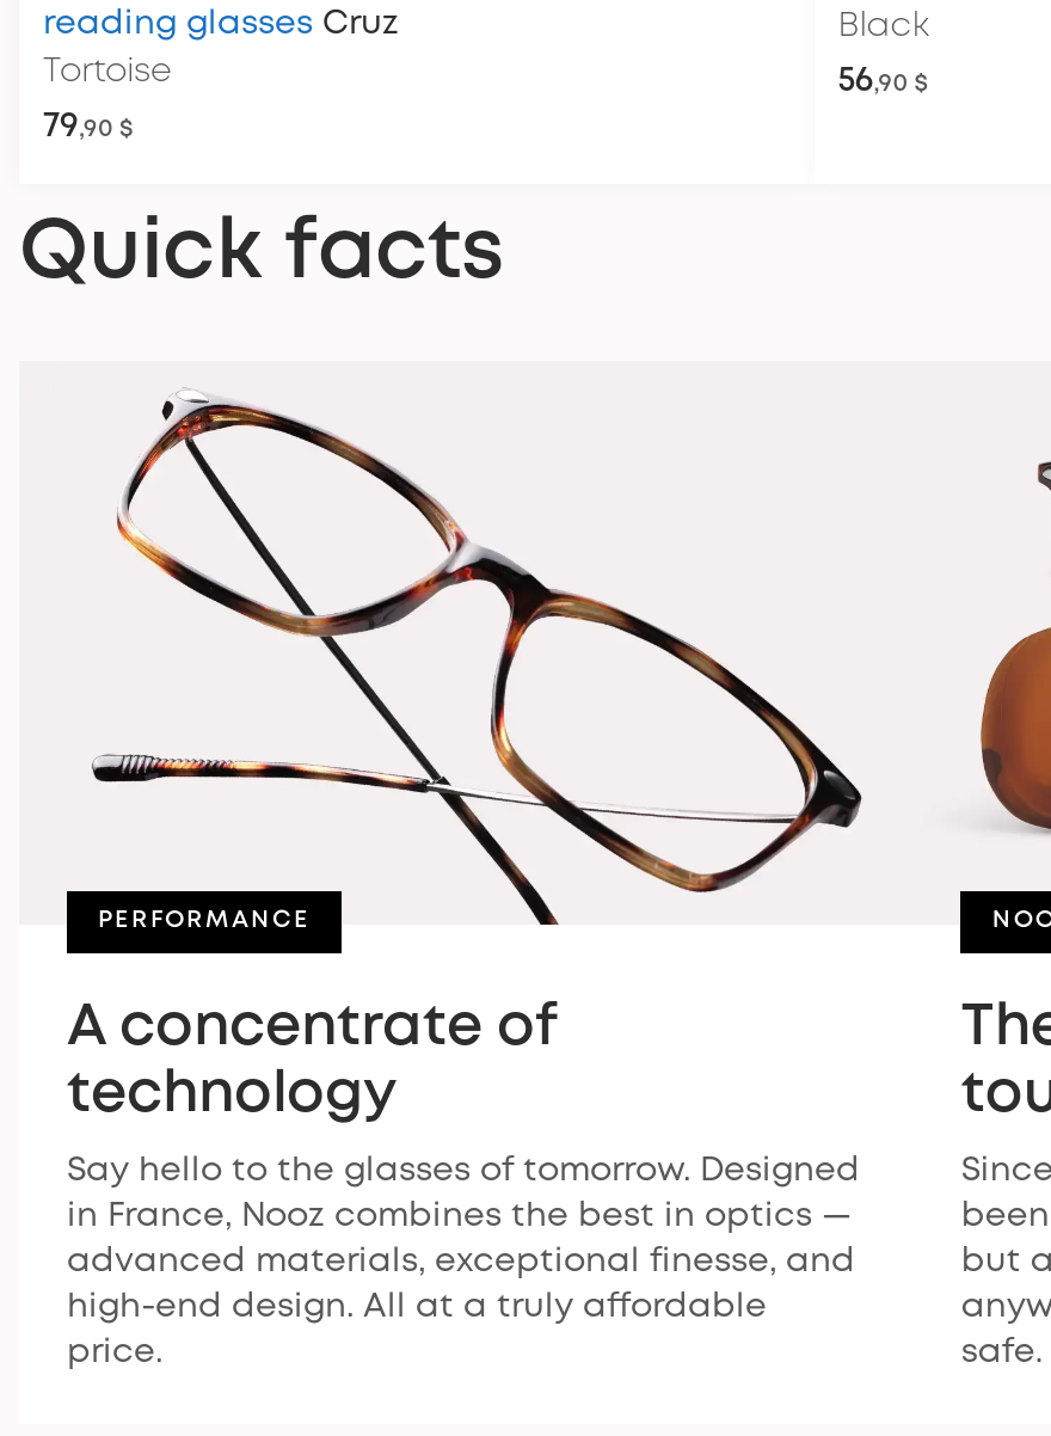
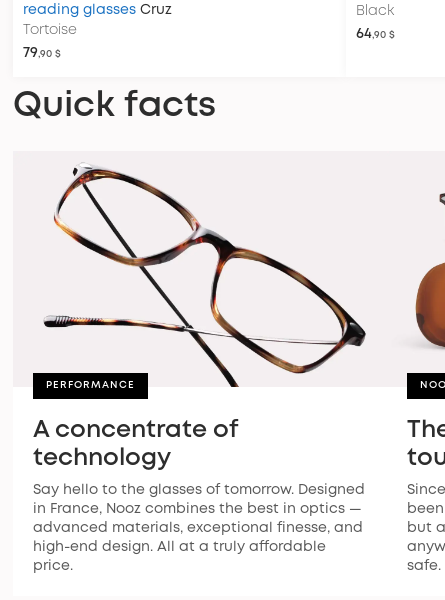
- 56,90 $
+ 64,90 $
